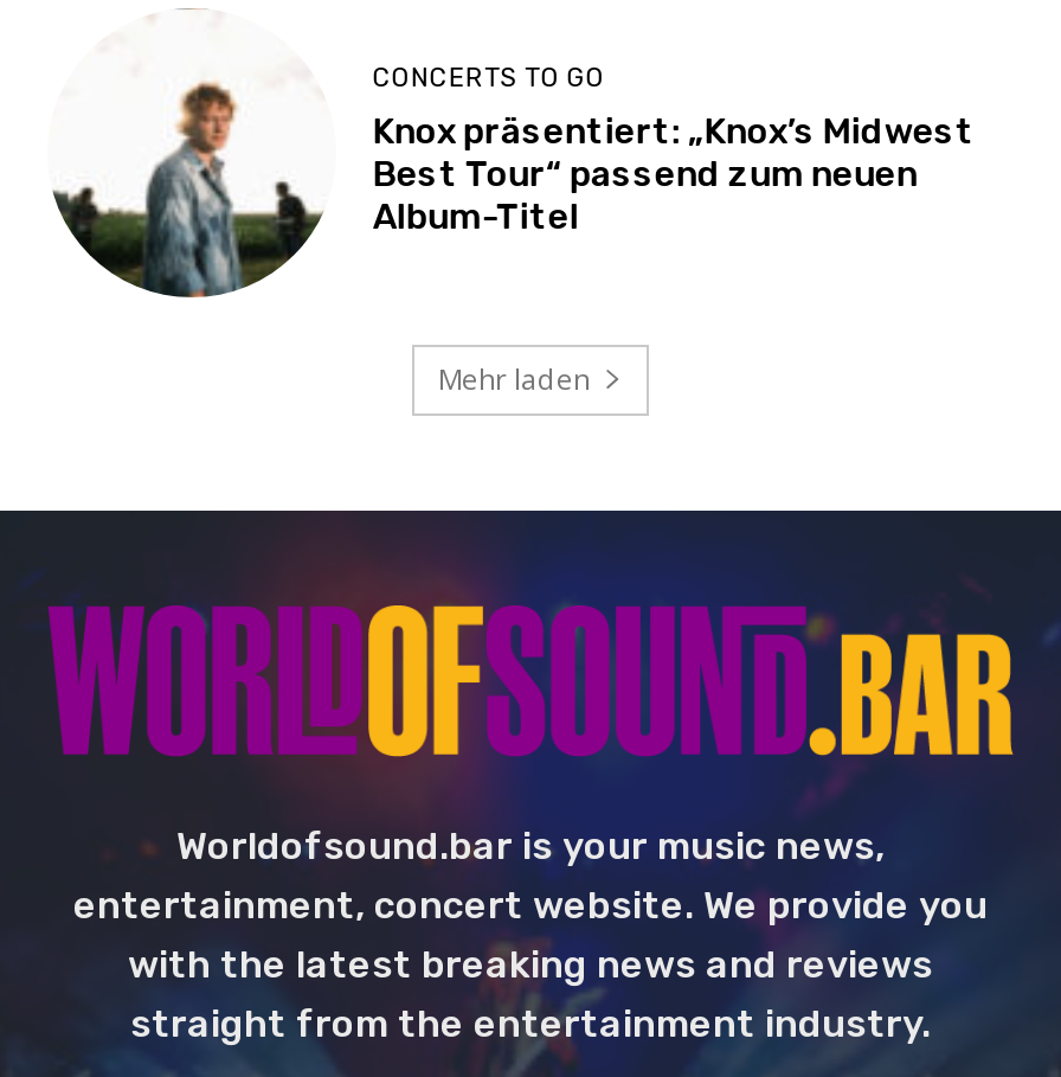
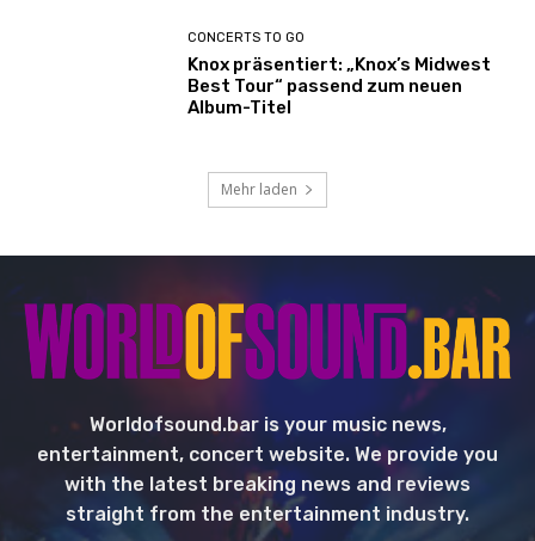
- [image]
